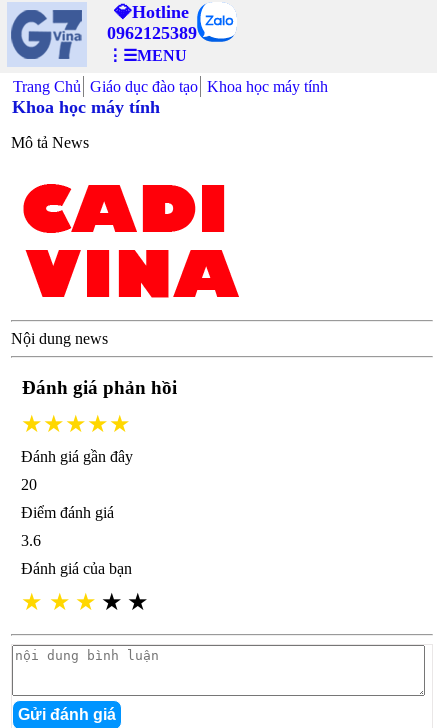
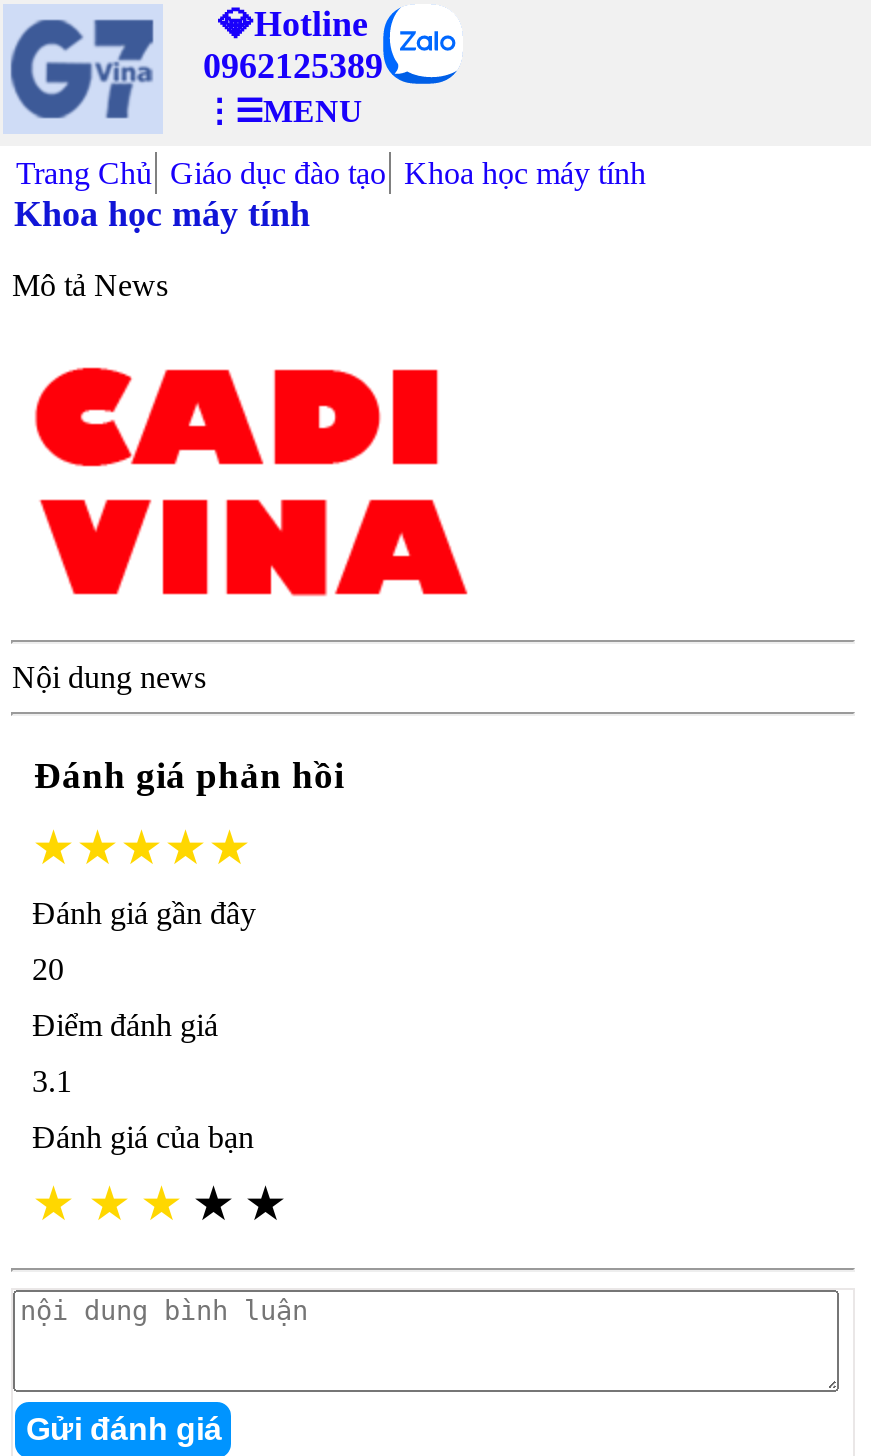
- 3.6
+ 3.1
